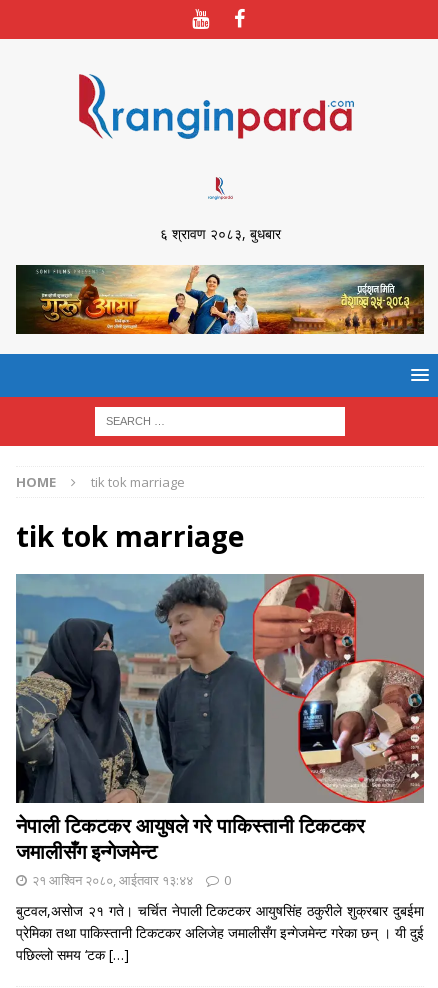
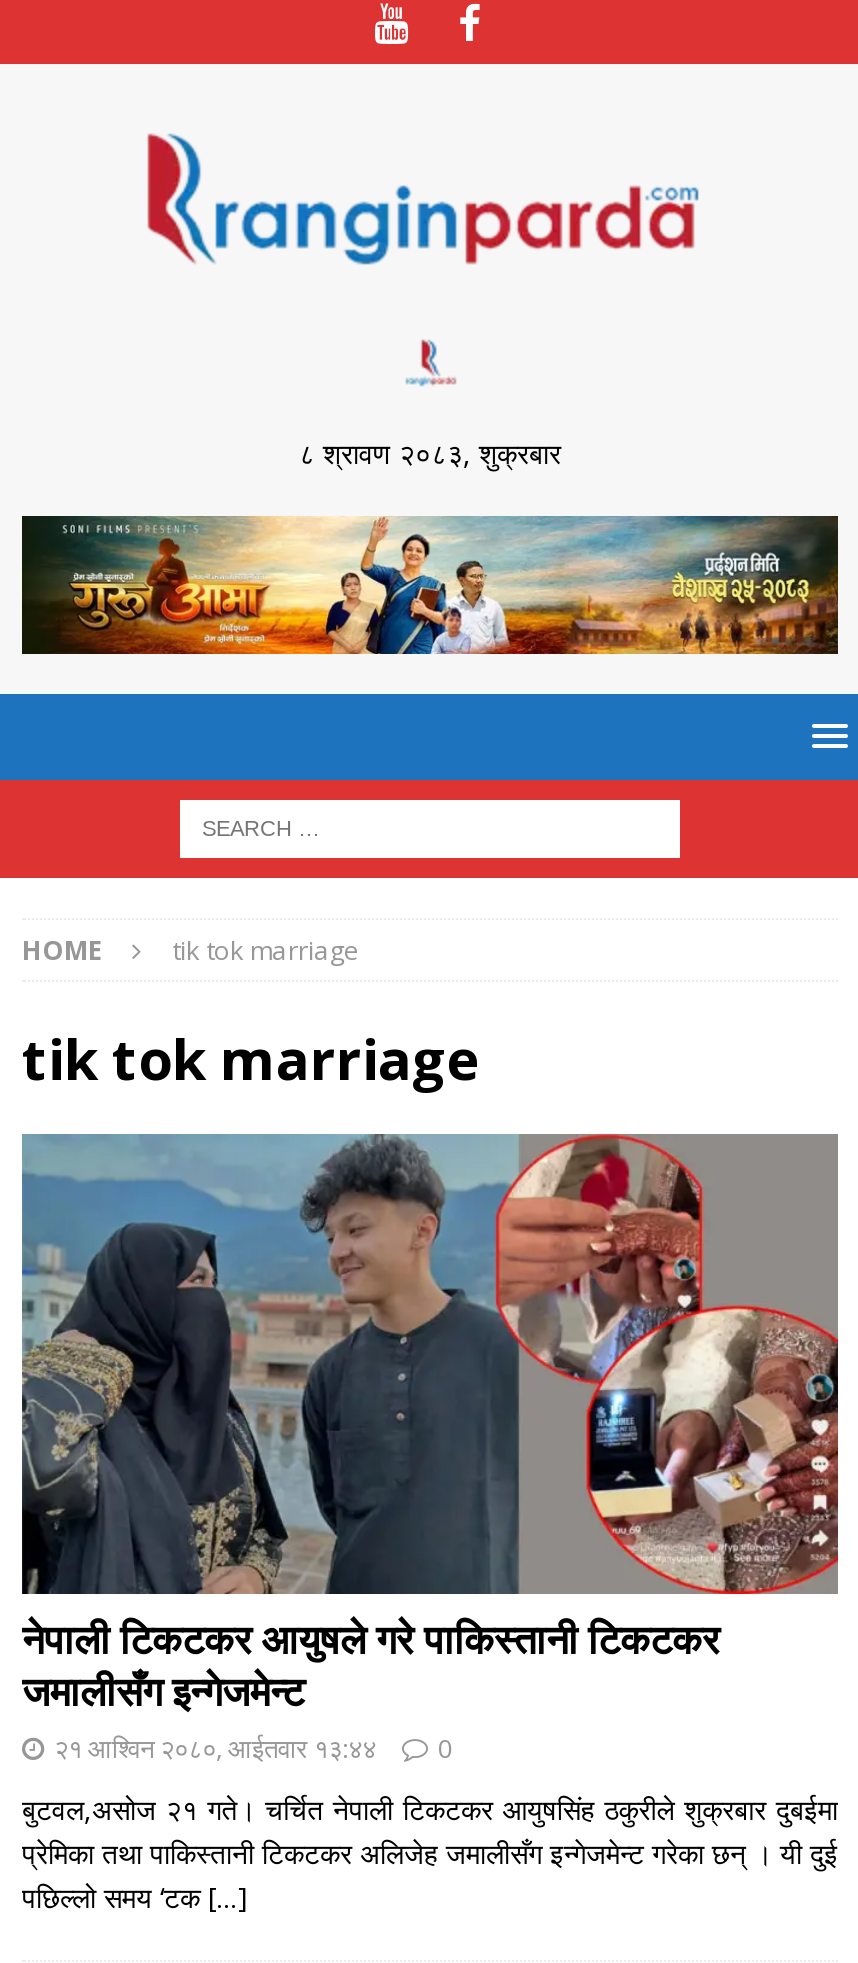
- ६ श्रावण २०८३, बुधबार
+ ८ श्रावण २०८३, शुक्रबार
